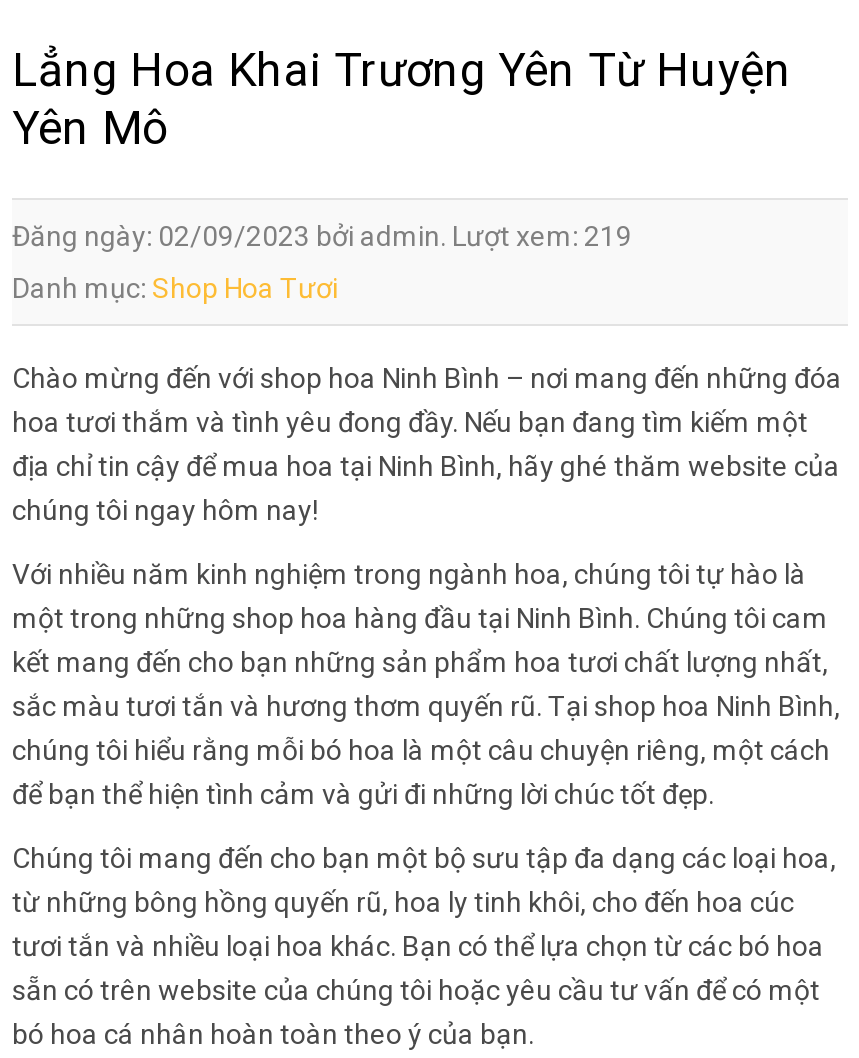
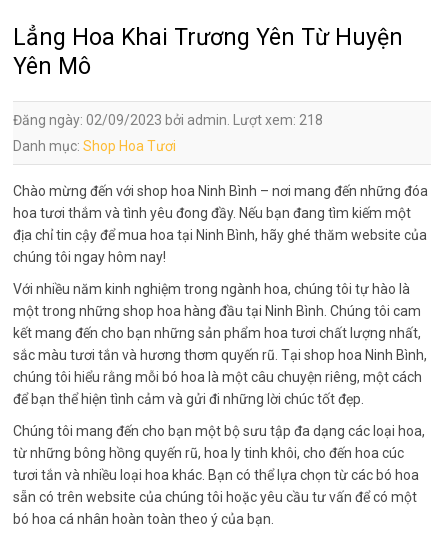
- Đăng ngày: 02/09/2023 bởi admin. Lượt xem: 219
+ Đăng ngày: 02/09/2023 bởi admin. Lượt xem: 218
